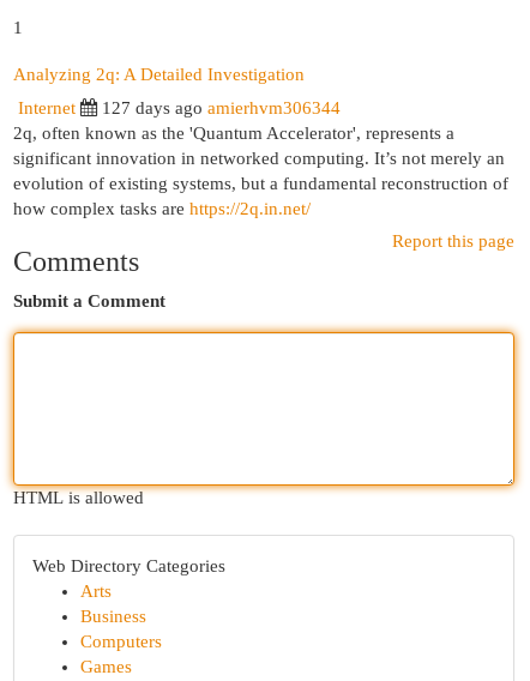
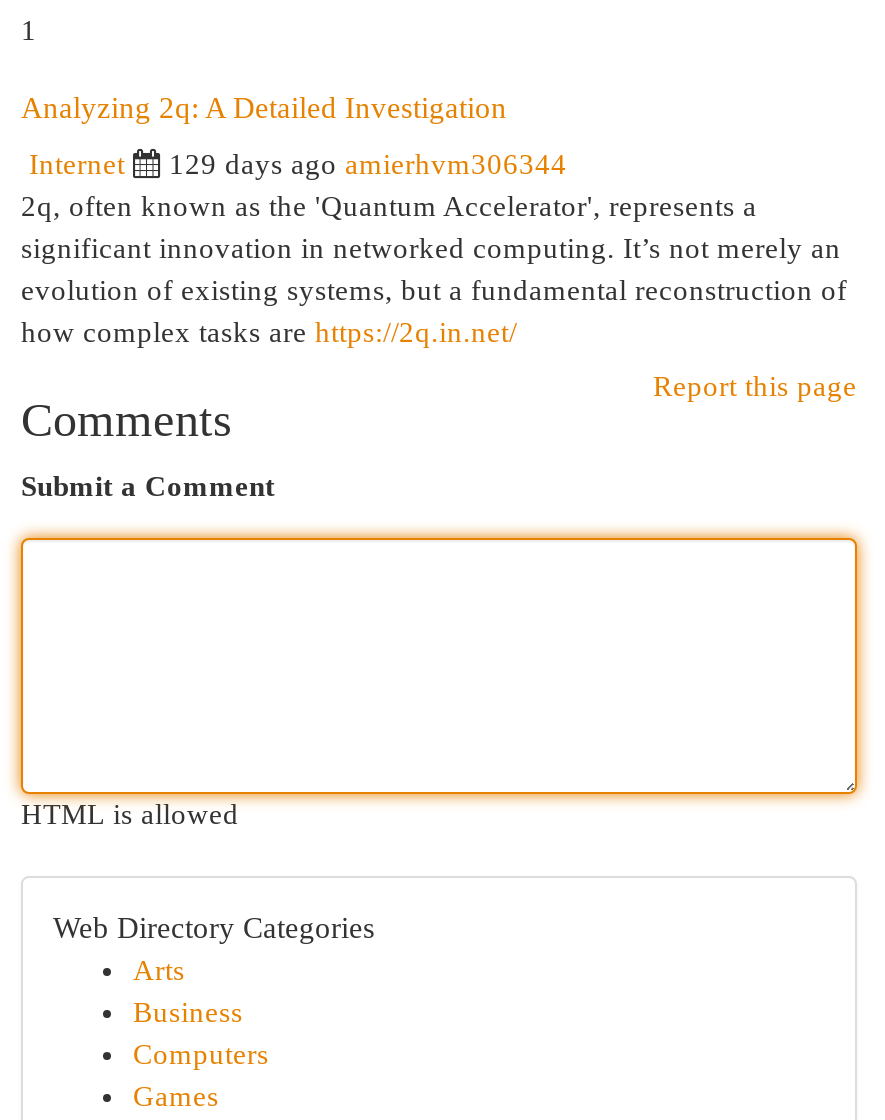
- 127 days ago amierhvm306344
+ 129 days ago amierhvm306344
